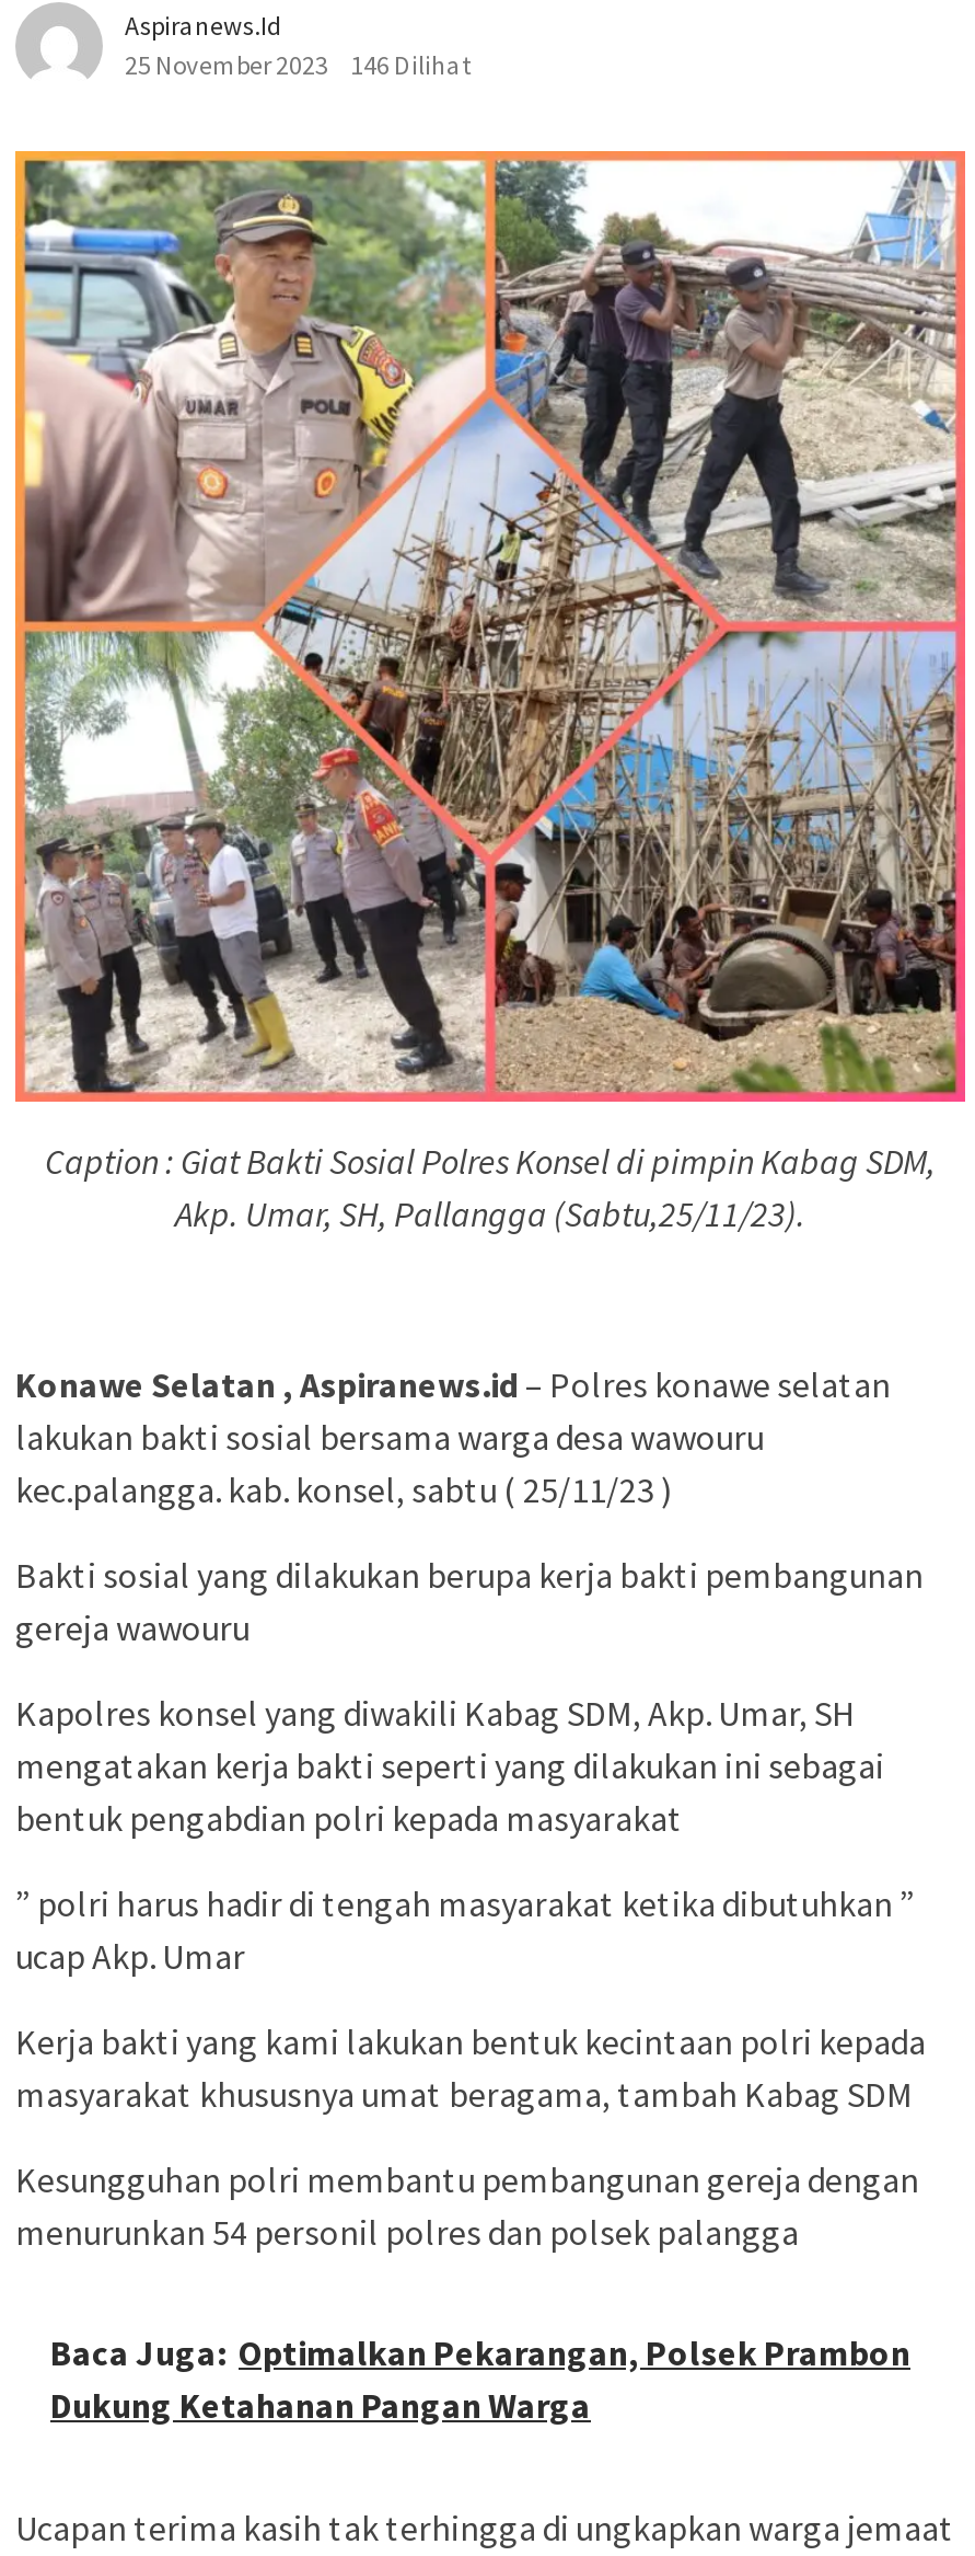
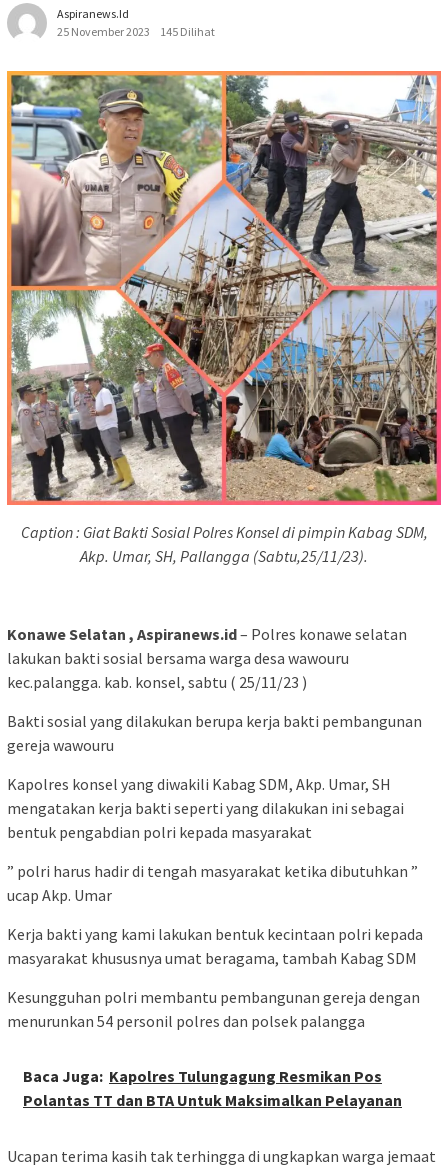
- 25 November 2023 146 Dilihat
+ 25 November 2023 145 Dilihat

- Baca Juga: Optimalkan Pekarangan, Polsek Prambon
- Dukung Ketahanan Pangan Warga
+ Baca Juga: Kapolres Tulungagung Resmikan Pos
+ Polantas TT dan BTA Untuk Maksimalkan Pelayanan
